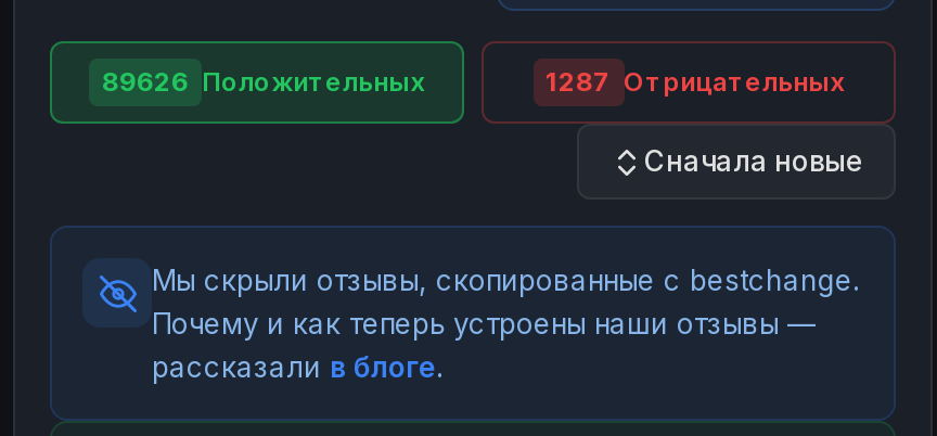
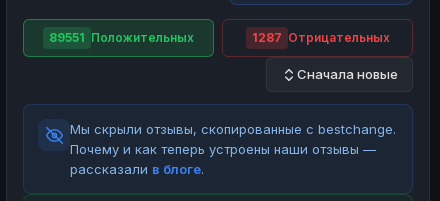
- 89626 Положительных
+ 89551 Положительных
